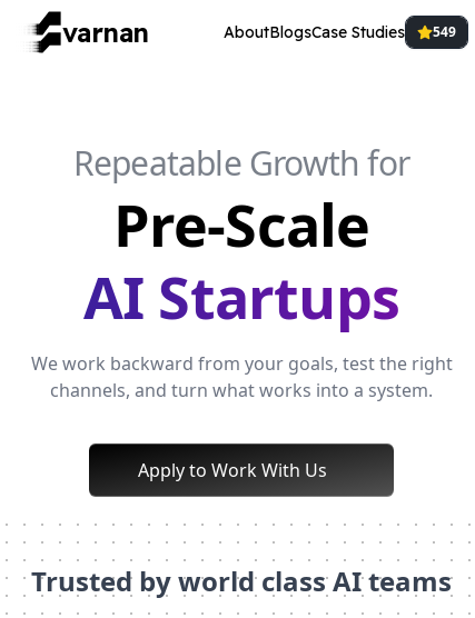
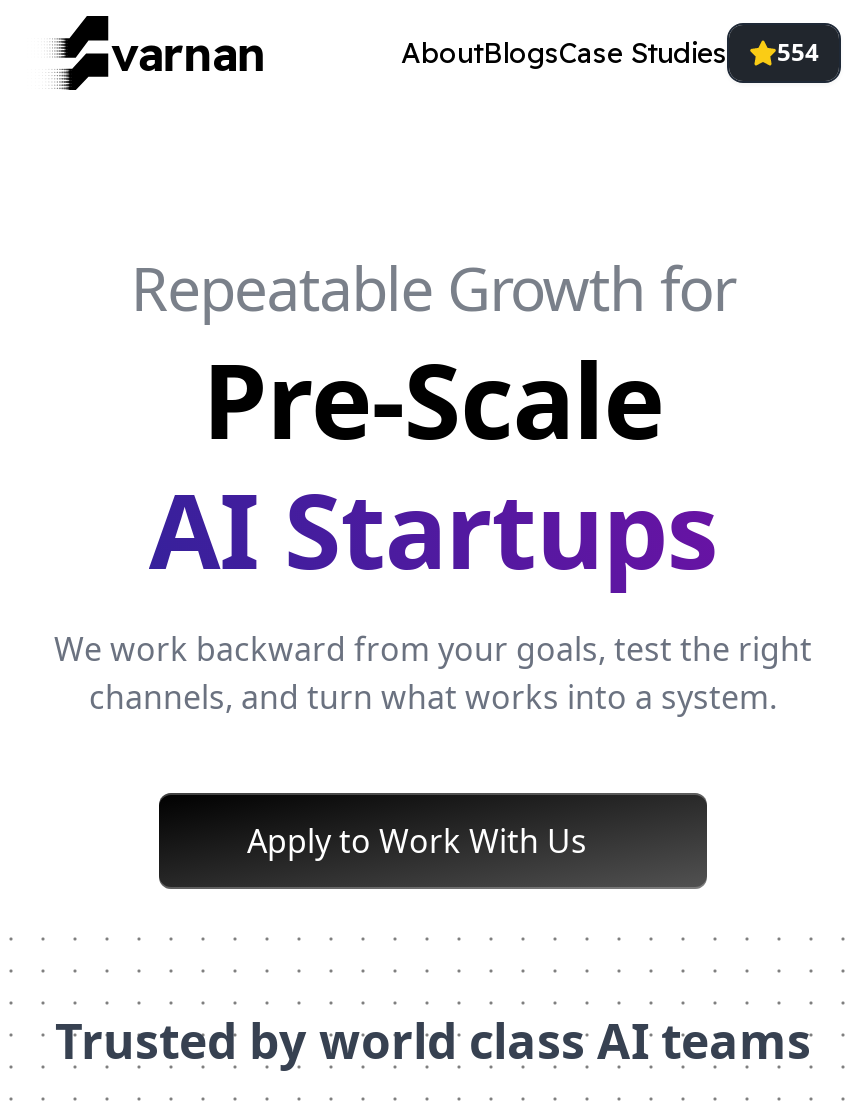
- AboutBlogsCase Studies 549
+ AboutBlogsCase Studies 554
